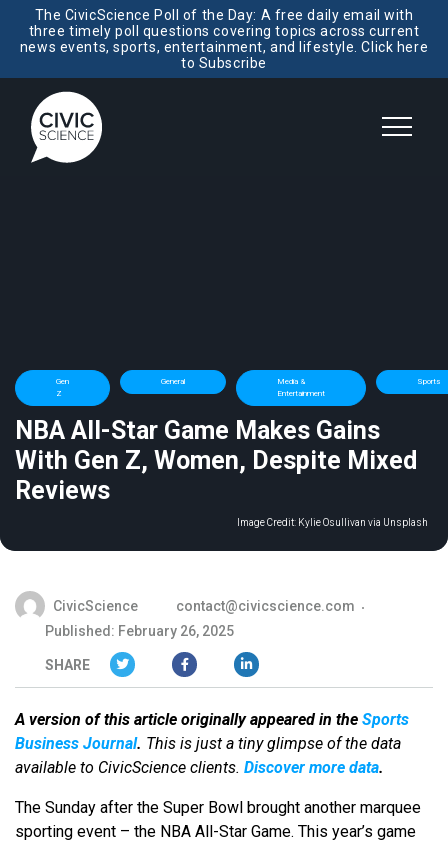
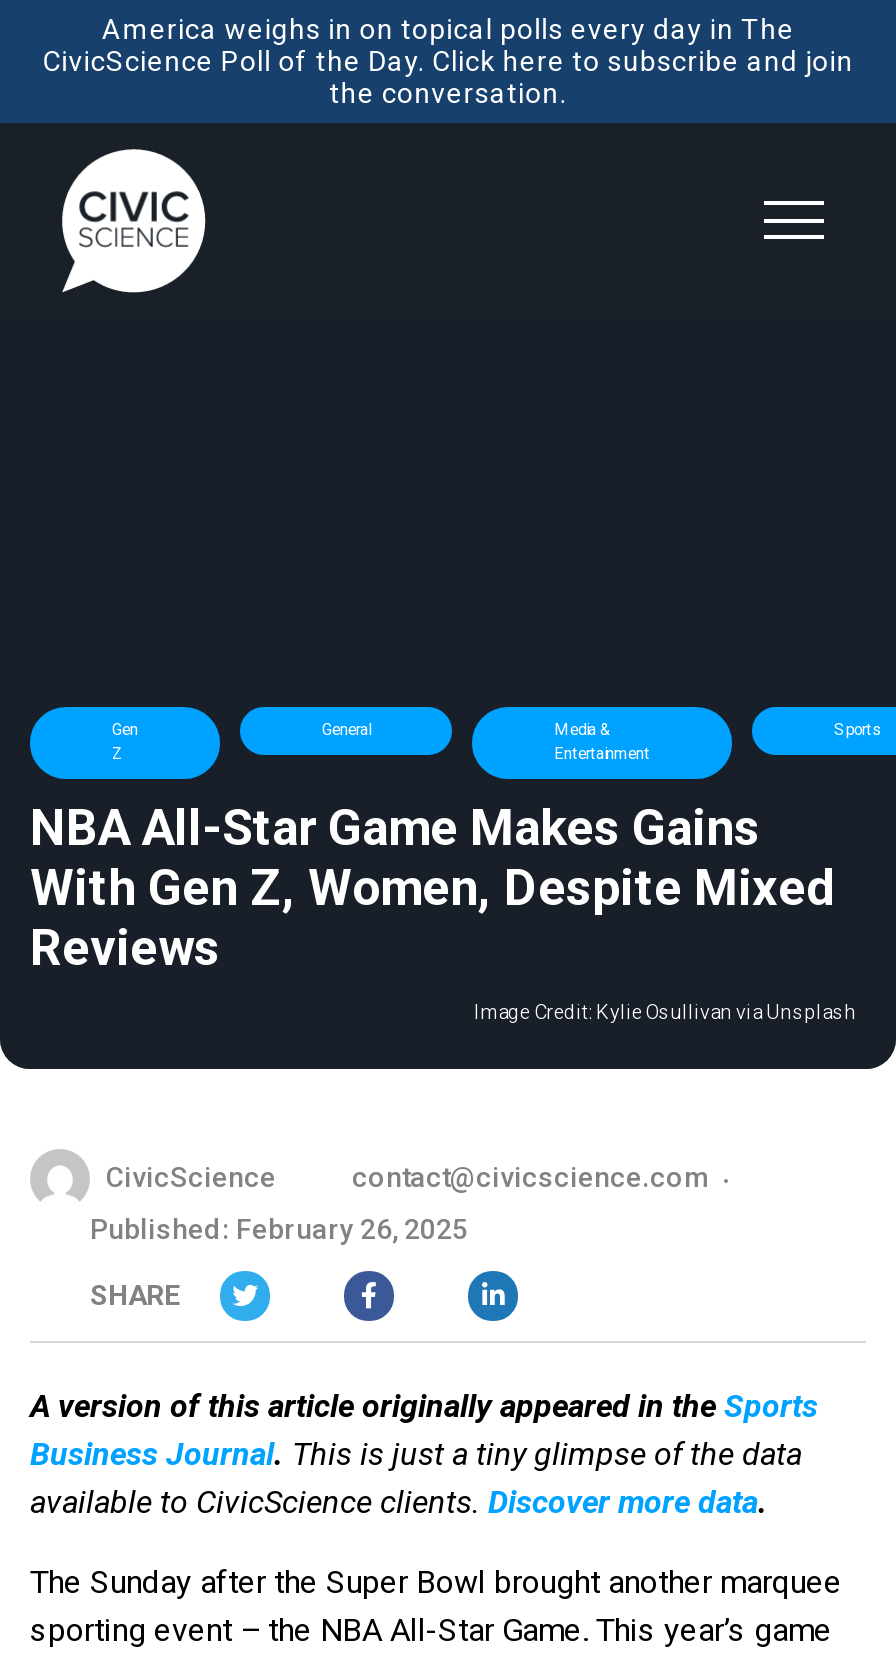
- The CivicScience Poll of the Day: A free daily email with
- three timely poll questions covering topics across current
- news events, sports, entertainment, and lifestyle. Click here
- to Subscribe
+ America weighs in on topical polls every day in The
+ CivicScience Poll of the Day. Click here to subscribe and join
+ the conversation.
